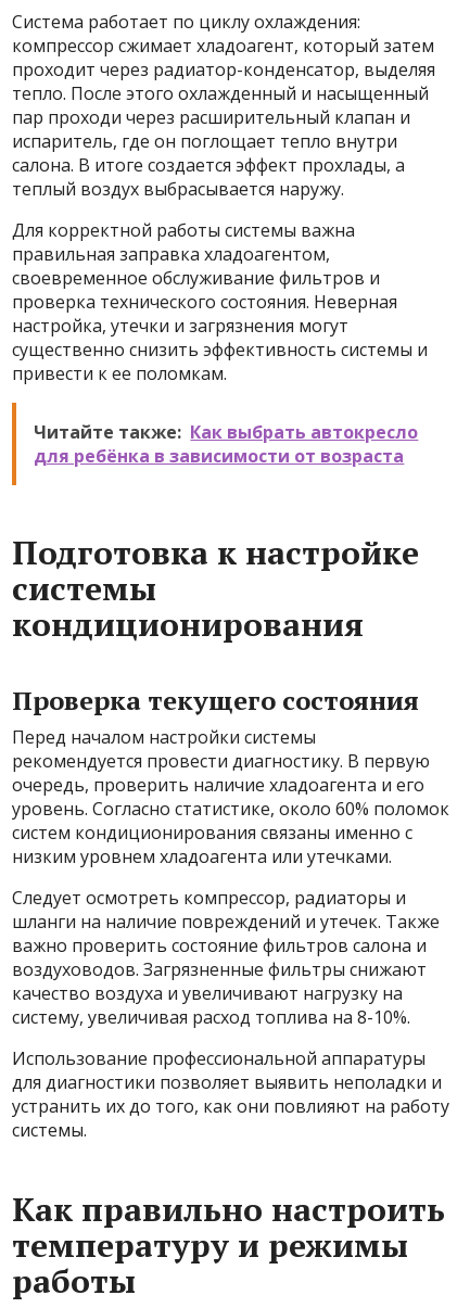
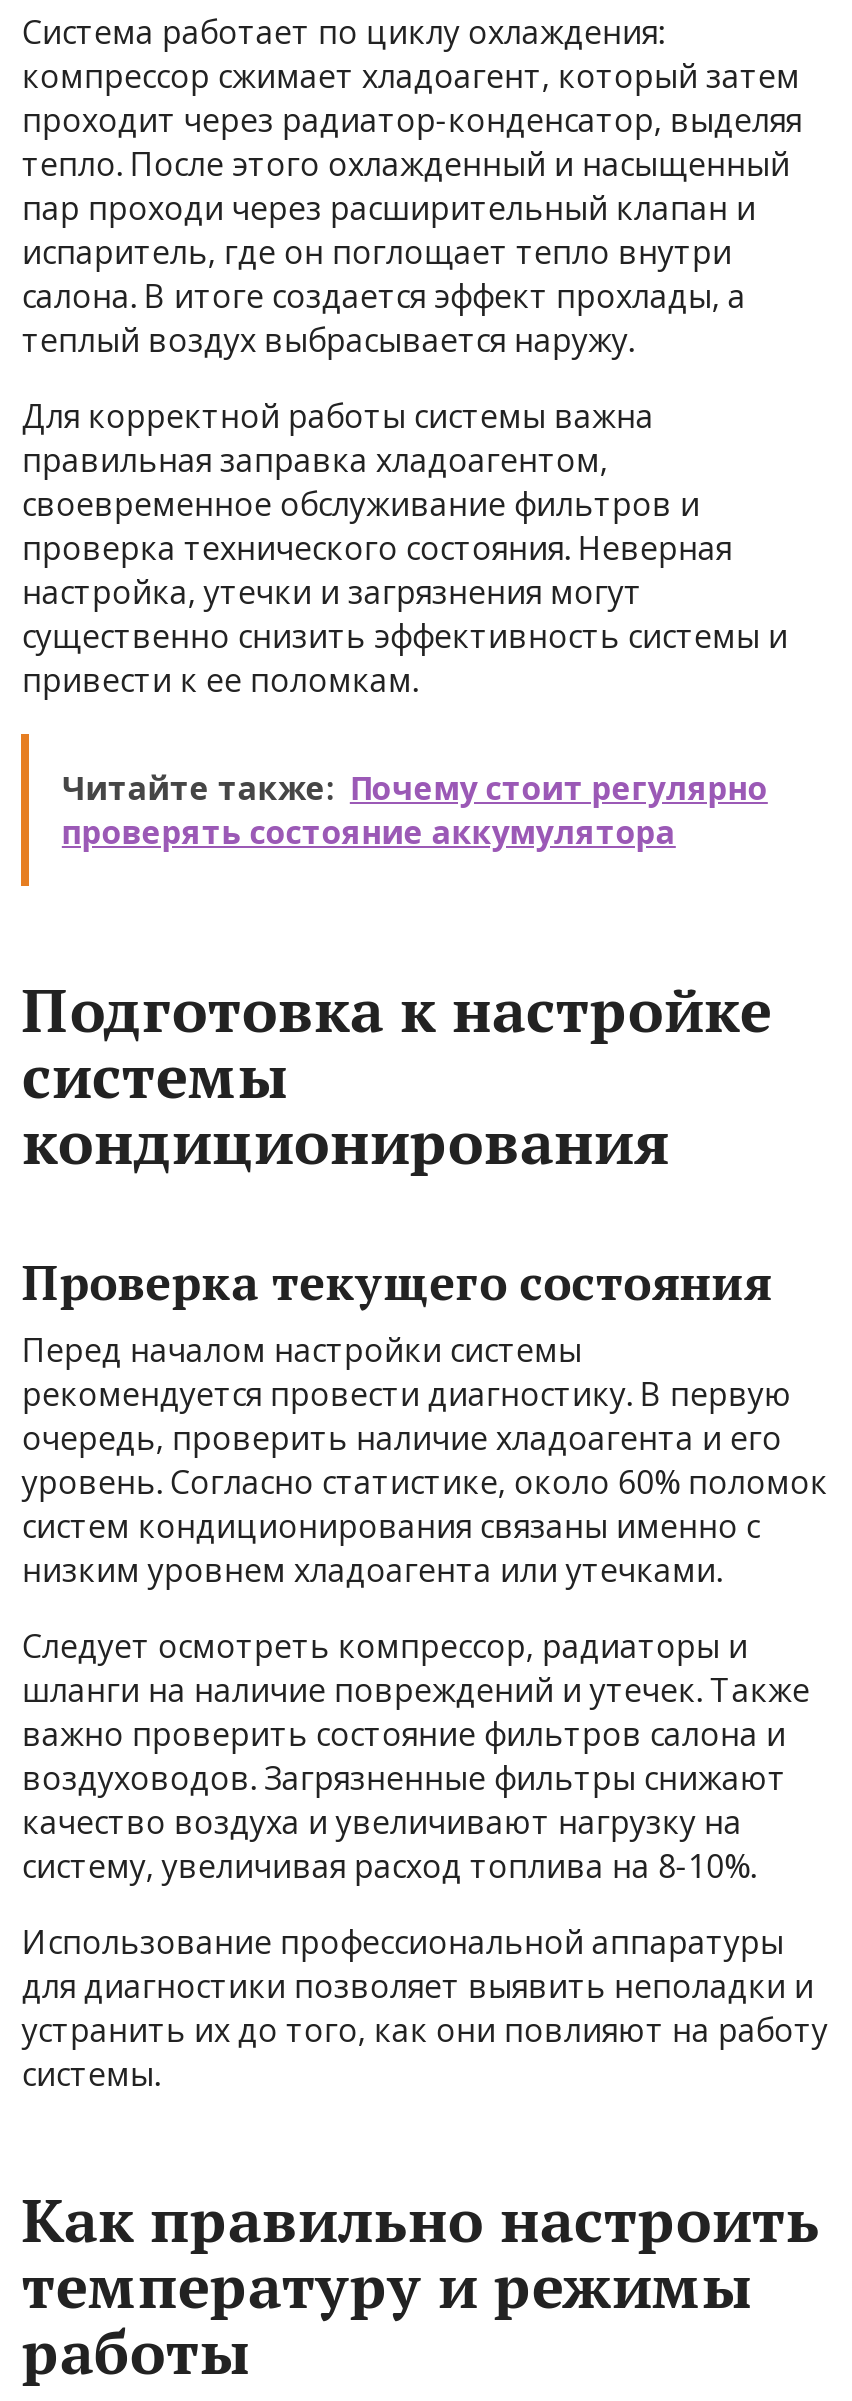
- Читайте также: Как выбрать автокресло
- для ребёнка в зависимости от возраста
+ Читайте также: Почему стоит регулярно
+ проверять состояние аккумулятора
